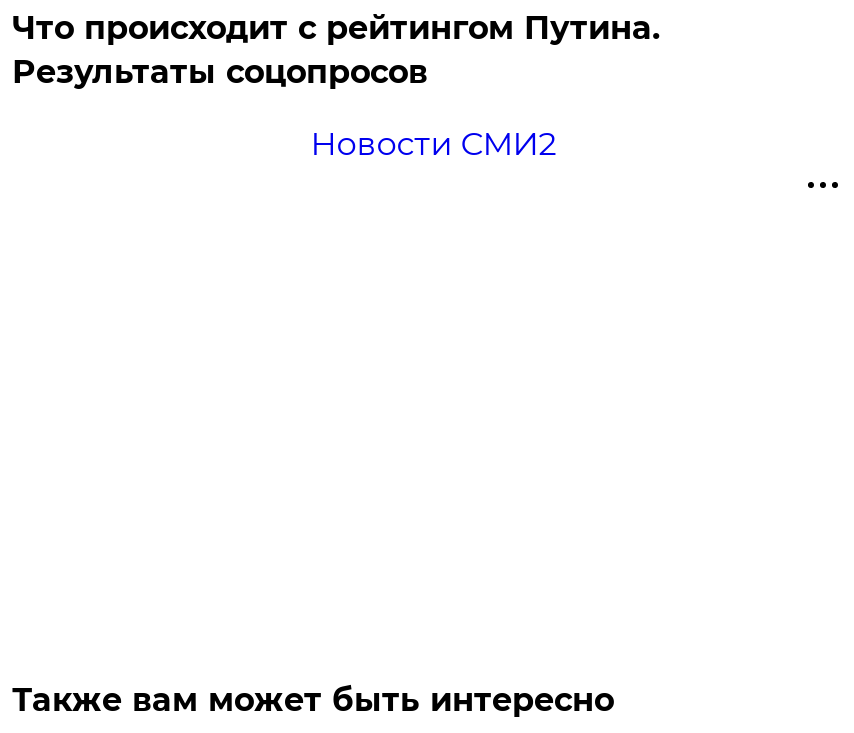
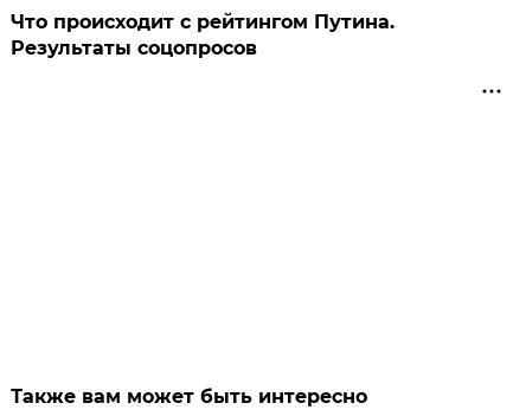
- Новости СМИ2
